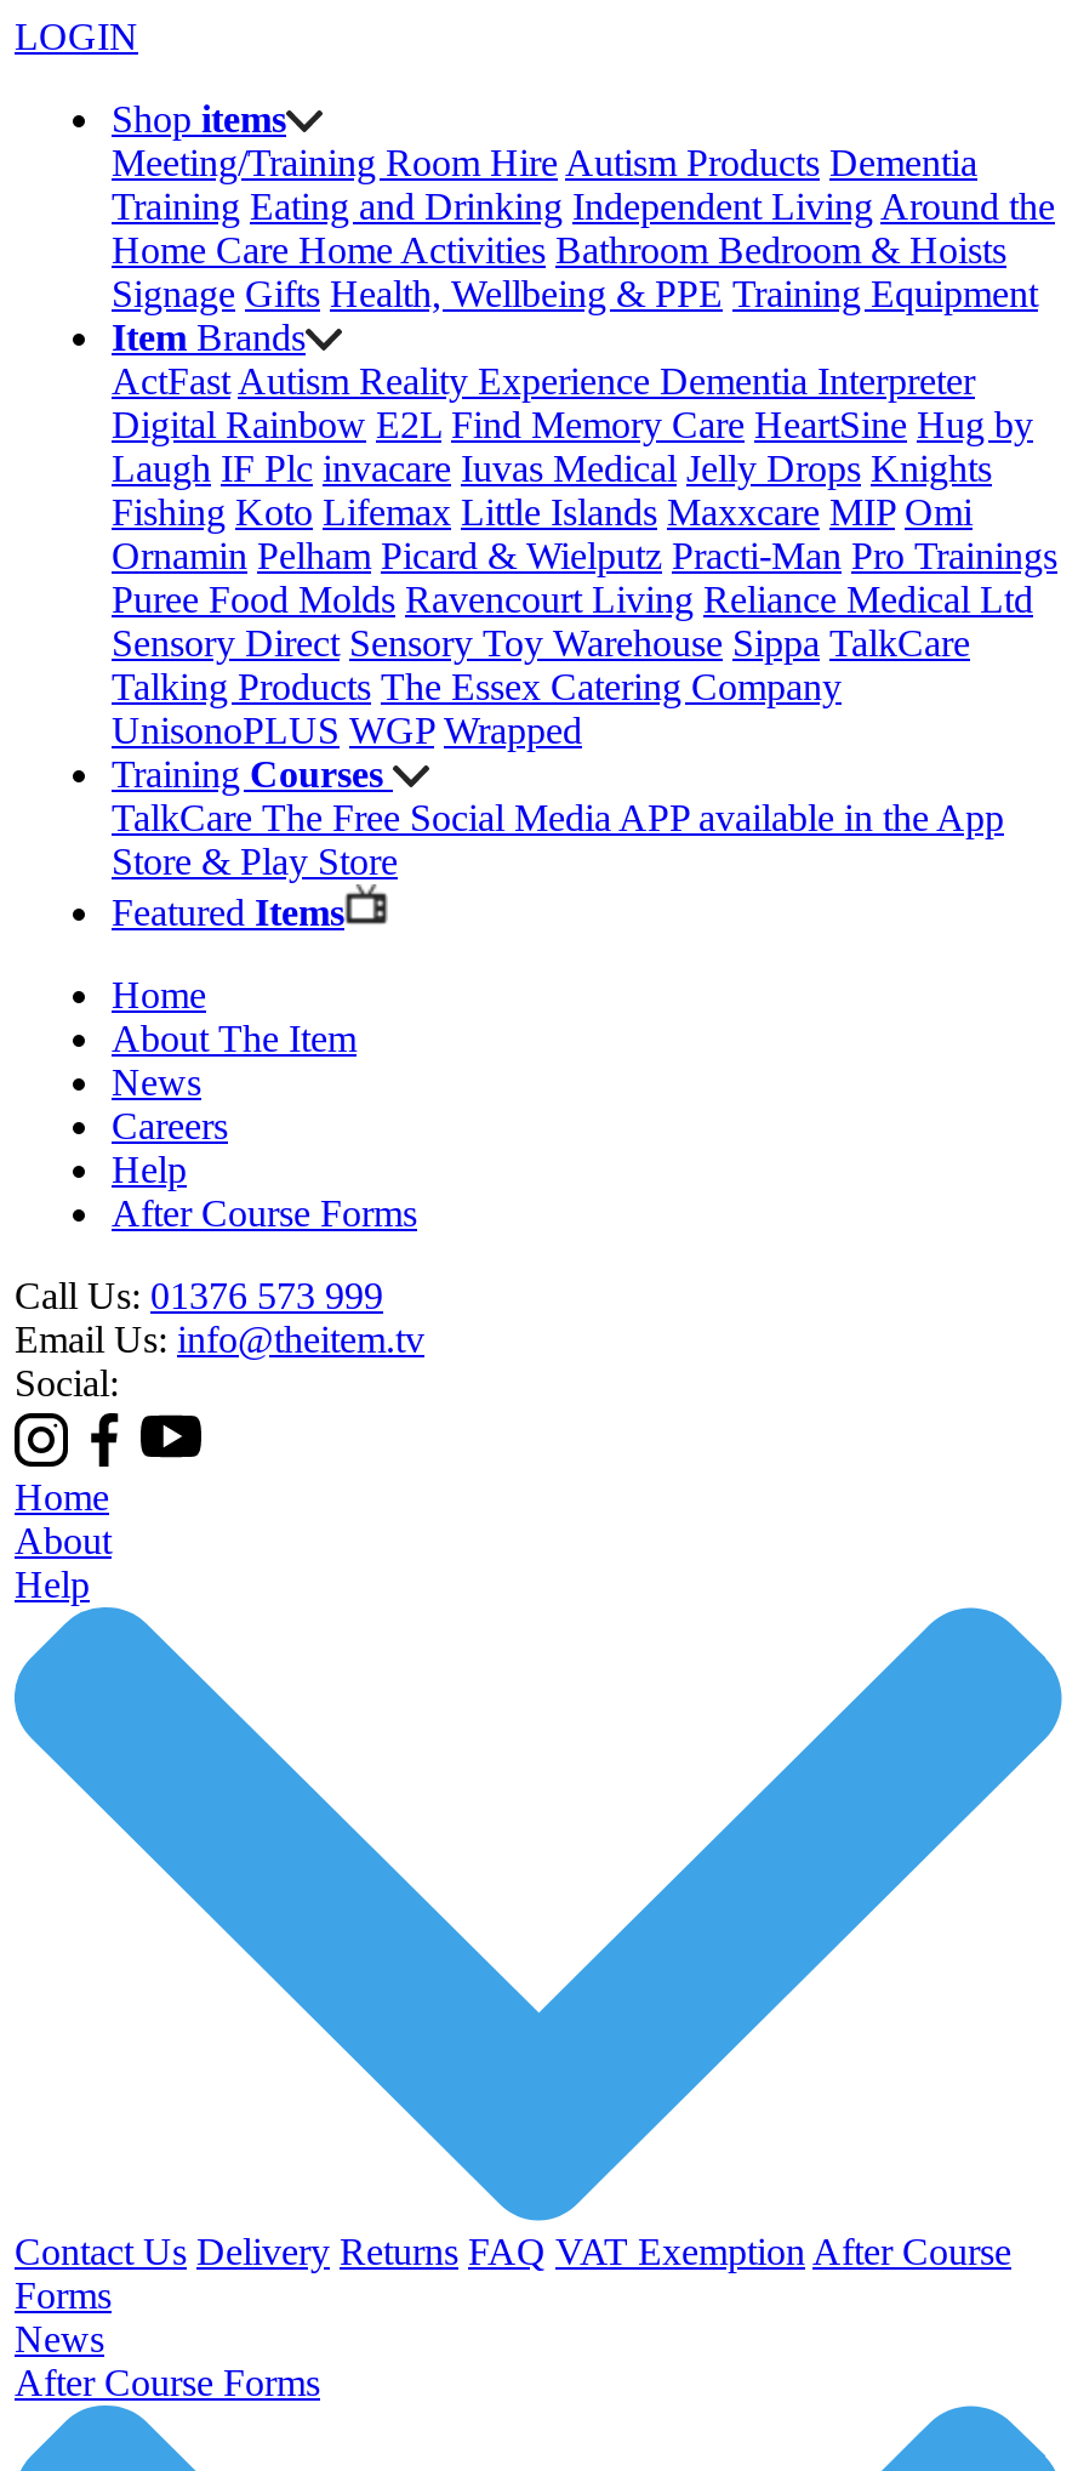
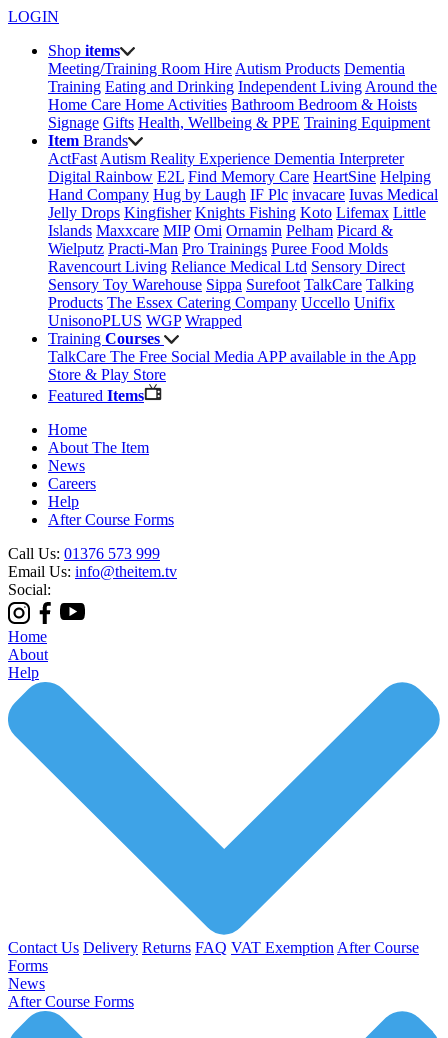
- Digital Rainbow E2L Find Memory Care HeartSine Hug by
- Laugh IF Plc invacare Iuvas Medical Jelly Drops Knights
- Fishing Koto Lifemax Little Islands Maxxcare MIP Omi
- Ornamin Pelham Picard & Wielputz Practi-Man Pro Trainings
- Puree Food Molds Ravencourt Living Reliance Medical Ltd
- Sensory Direct Sensory Toy Warehouse Sippa TalkCare
- Talking Products The Essex Catering Company
+ Digital Rainbow E2L Find Memory Care HeartSine Helping
+ Hand Company Hug by Laugh IF Plc invacare Iuvas Medical
+ Jelly Drops Kingfisher Knights Fishing Koto Lifemax Little
+ Islands Maxxcare MIP Omi Ornamin Pelham Picard &
+ Wielputz Practi-Man Pro Trainings Puree Food Molds
+ Ravencourt Living Reliance Medical Ltd Sensory Direct
+ Sensory Toy Warehouse Sippa Surefoot TalkCare Talking
+ Products The Essex Catering Company Uccello Unifix
